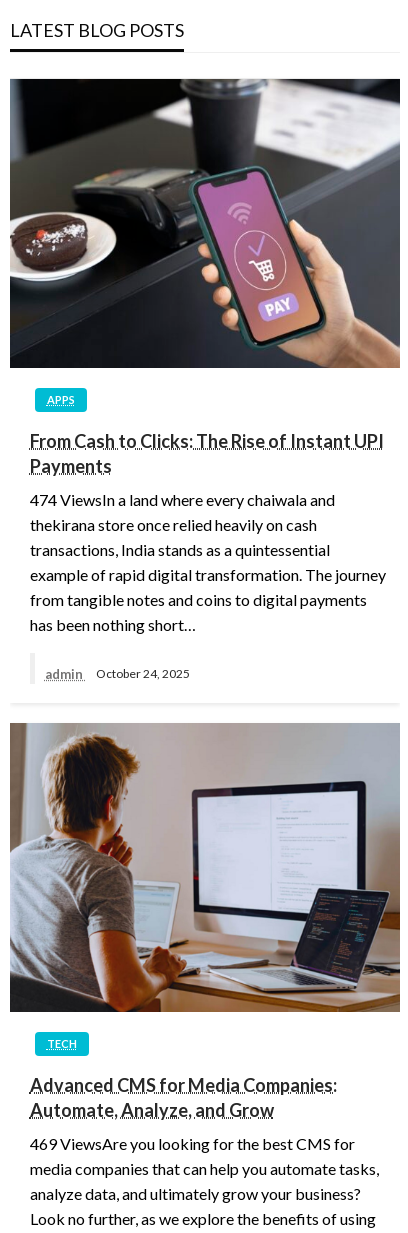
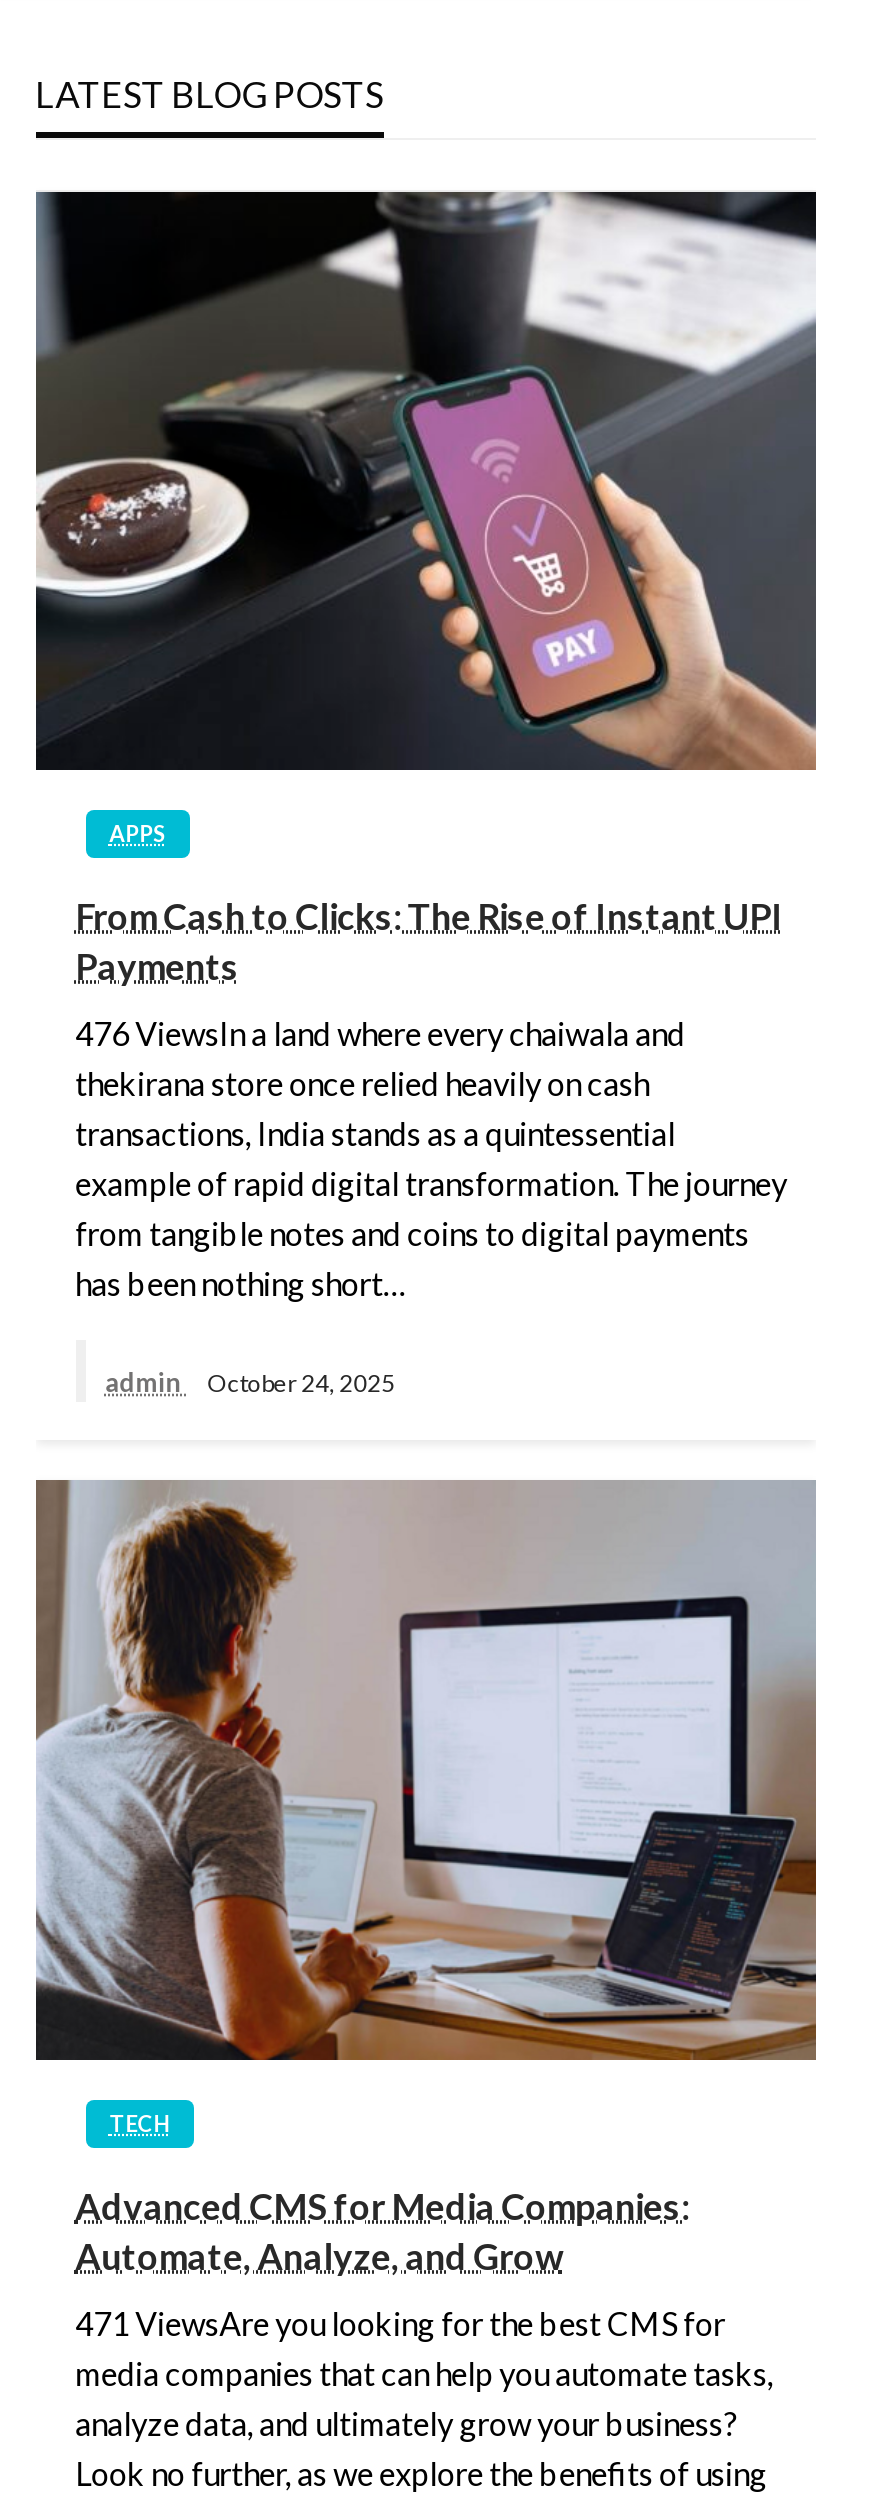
- 474 ViewsIn a land where every chaiwala and
+ 476 ViewsIn a land where every chaiwala and

- 469 ViewsAre you looking for the best CMS for
+ 471 ViewsAre you looking for the best CMS for
